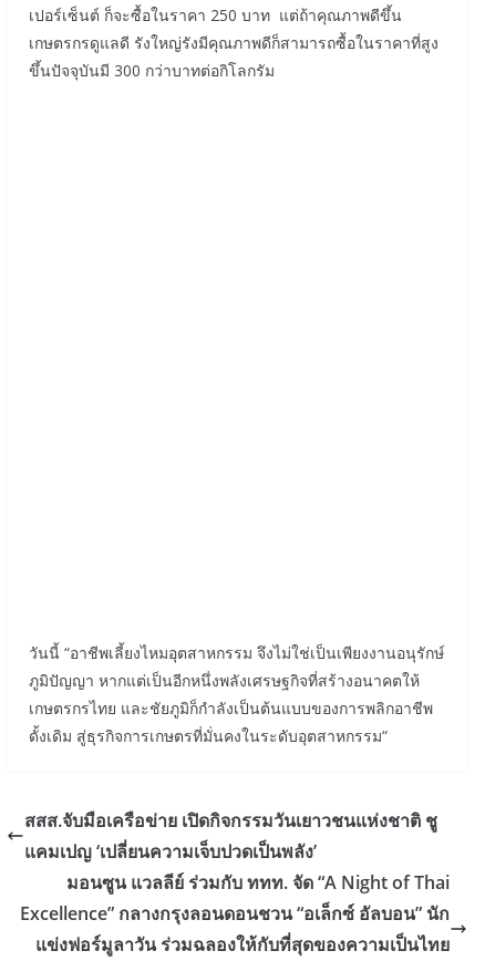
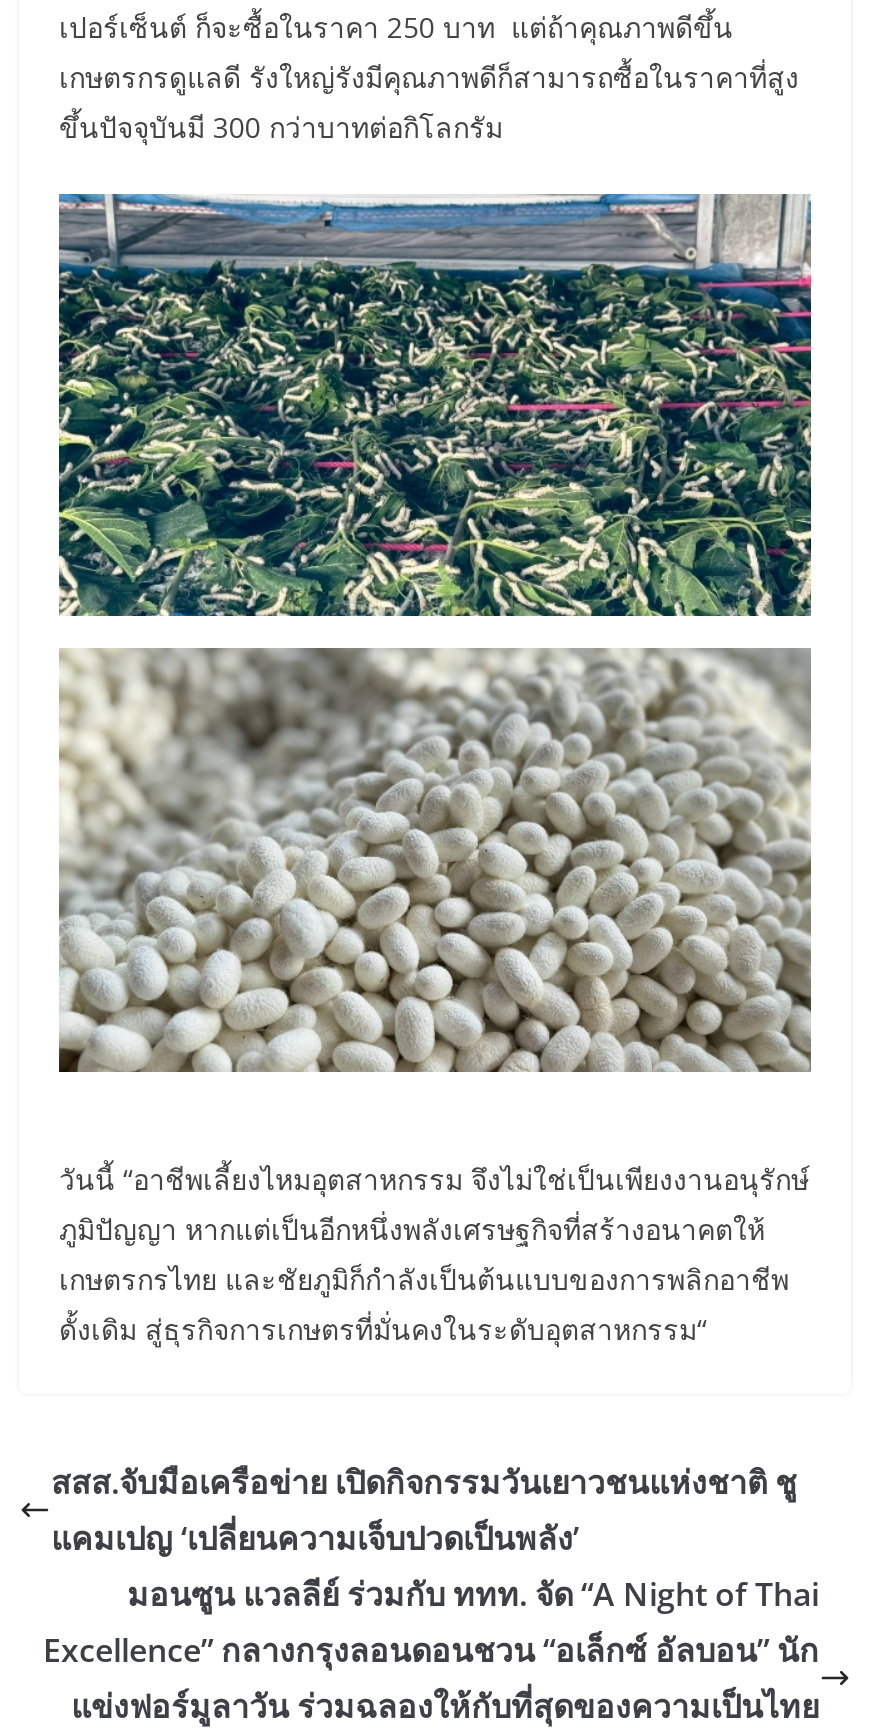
+ [image]

+ [image]
